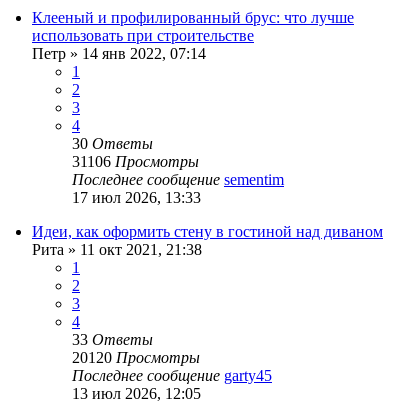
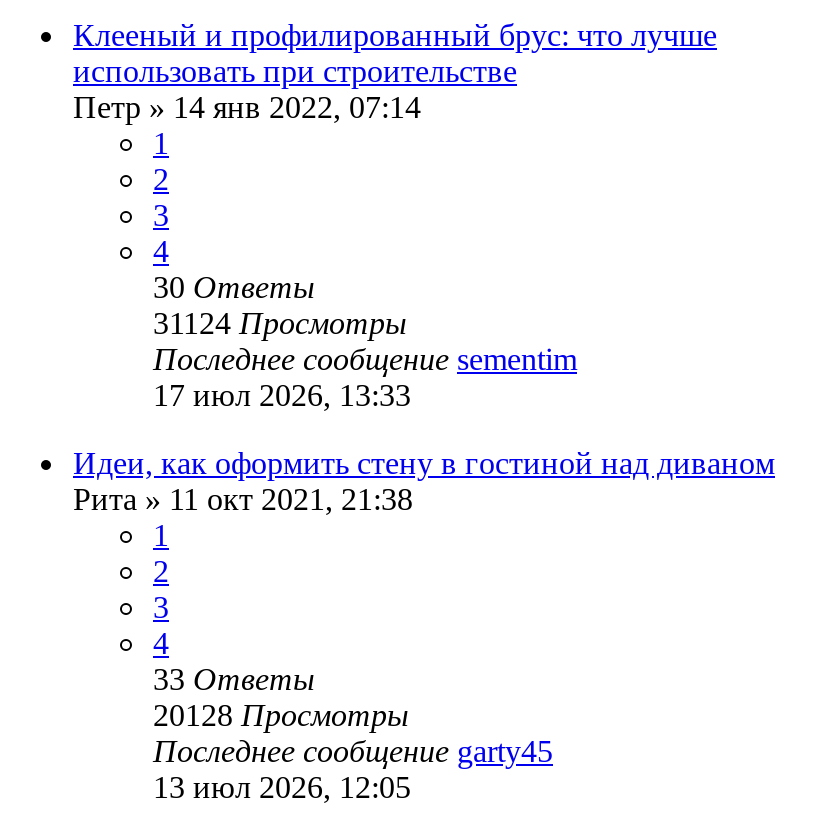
- 31106 Просмотры
+ 31124 Просмотры

- 20120 Просмотры
+ 20128 Просмотры
